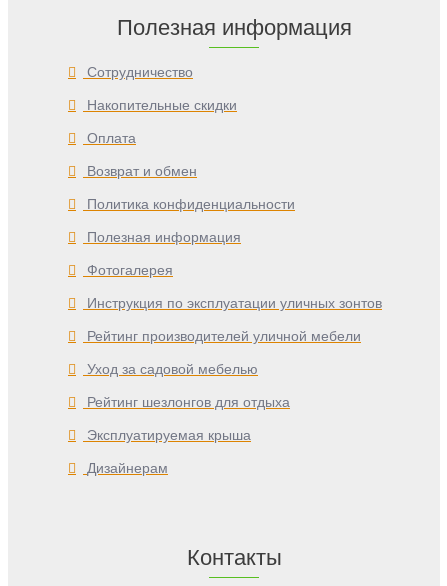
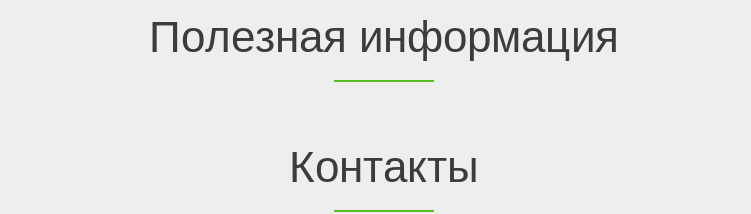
- Сотрудничество
- Накопительные скидки
- Оплата
- Возврат и обмен
- Политика конфиденциальности
- Полезная информация
- Фотогалерея
- Инструкция по эксплуатации уличных зонтов
- Рейтинг производителей уличной мебели
- Уход за садовой мебелью
- Рейтинг шезлонгов для отдыха
- Эксплуатируемая крыша
- Дизайнерам
